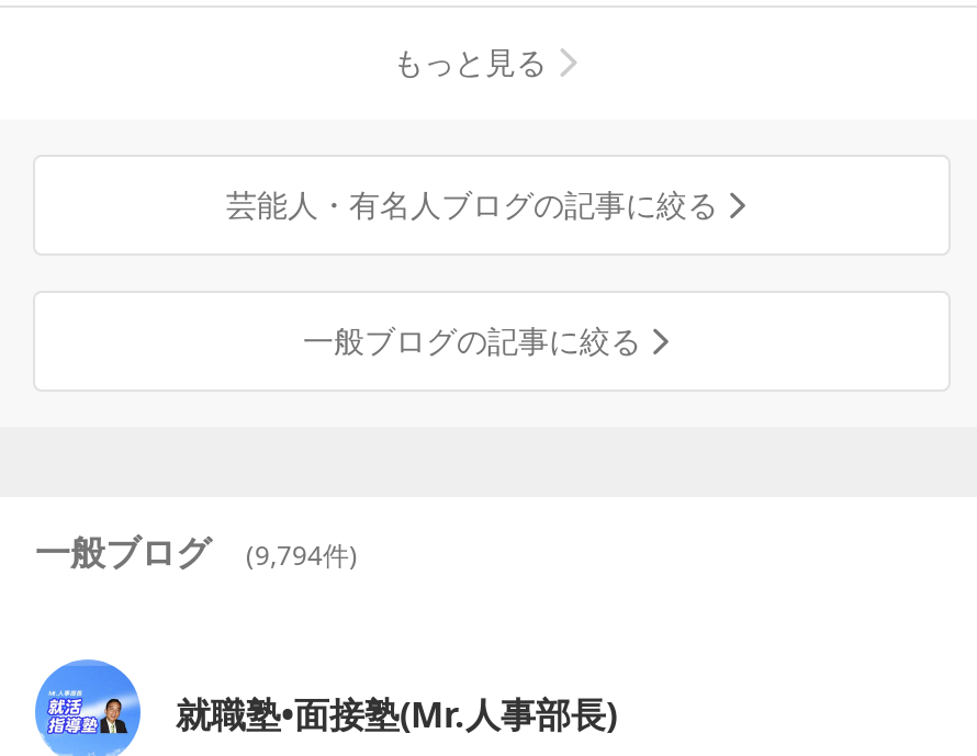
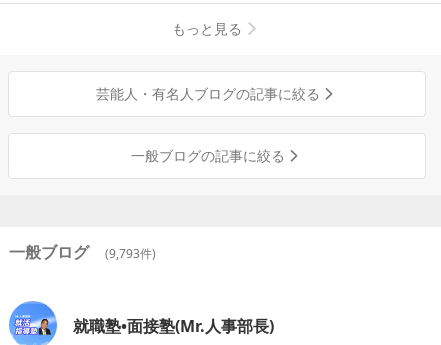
- 一般ブログ (9,794件)
+ 一般ブログ (9,793件)
